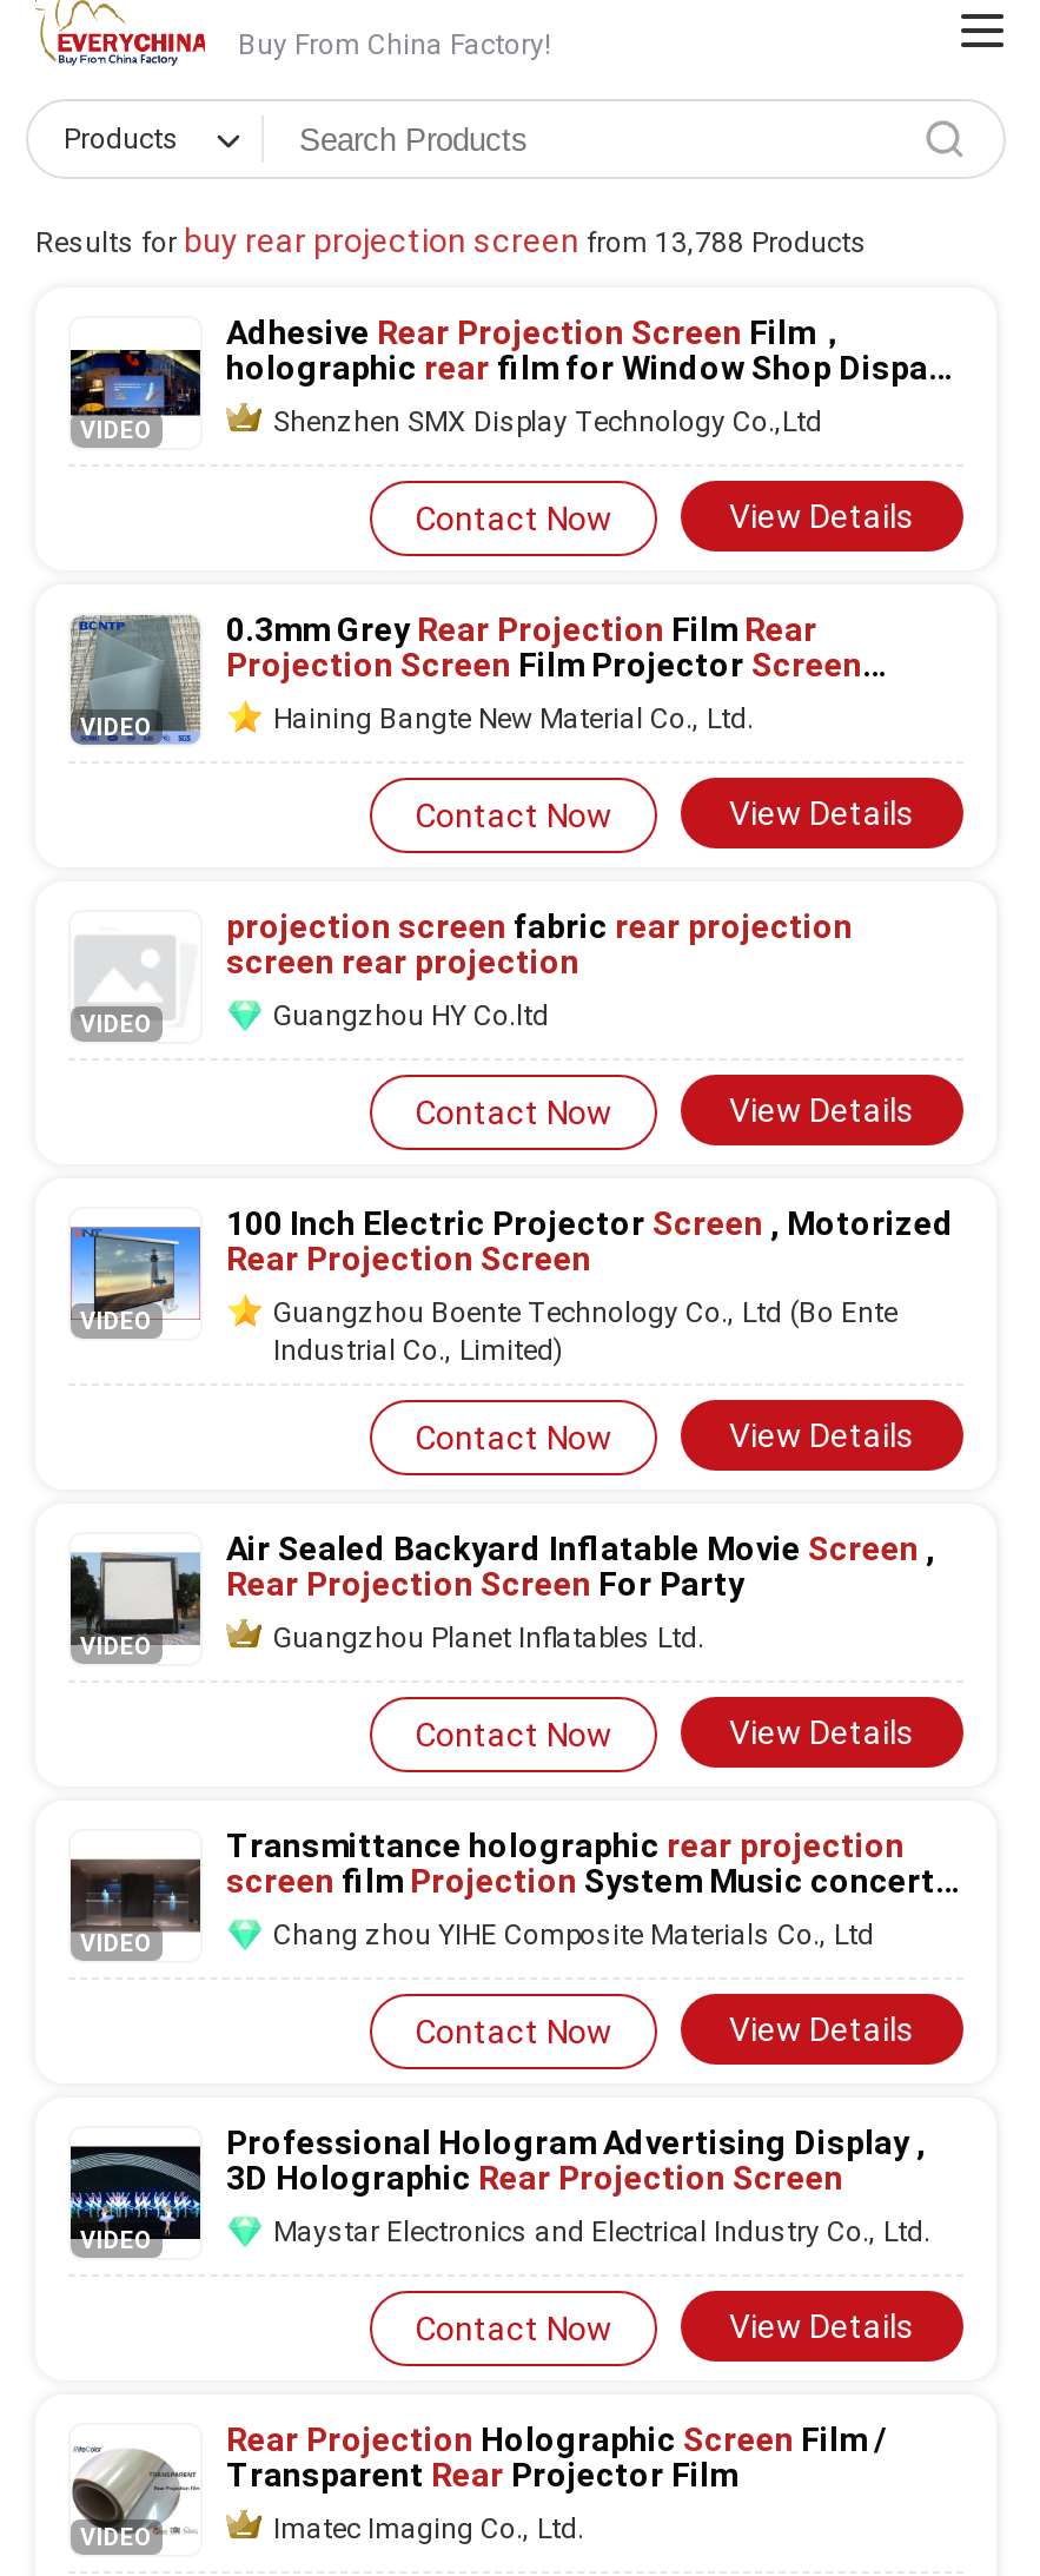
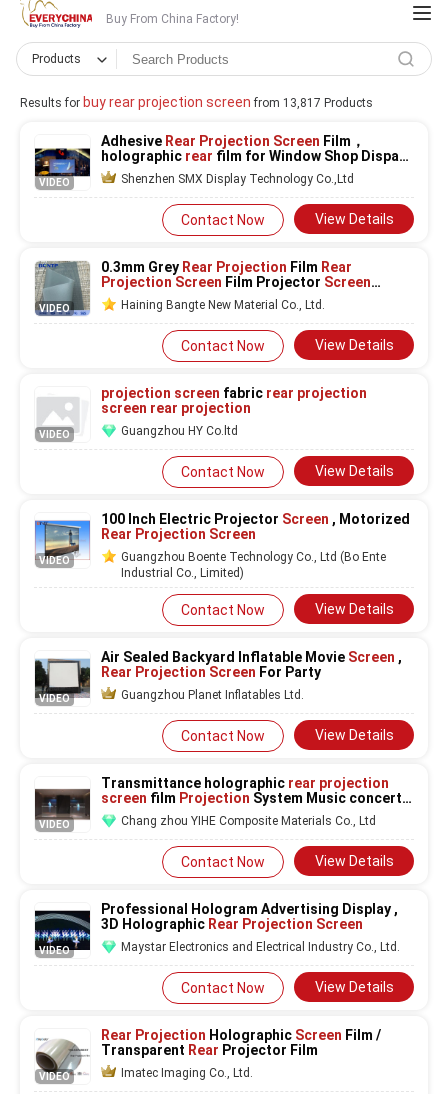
- Results for buy rear projection screen from 13,788 Products
+ Results for buy rear projection screen from 13,817 Products
